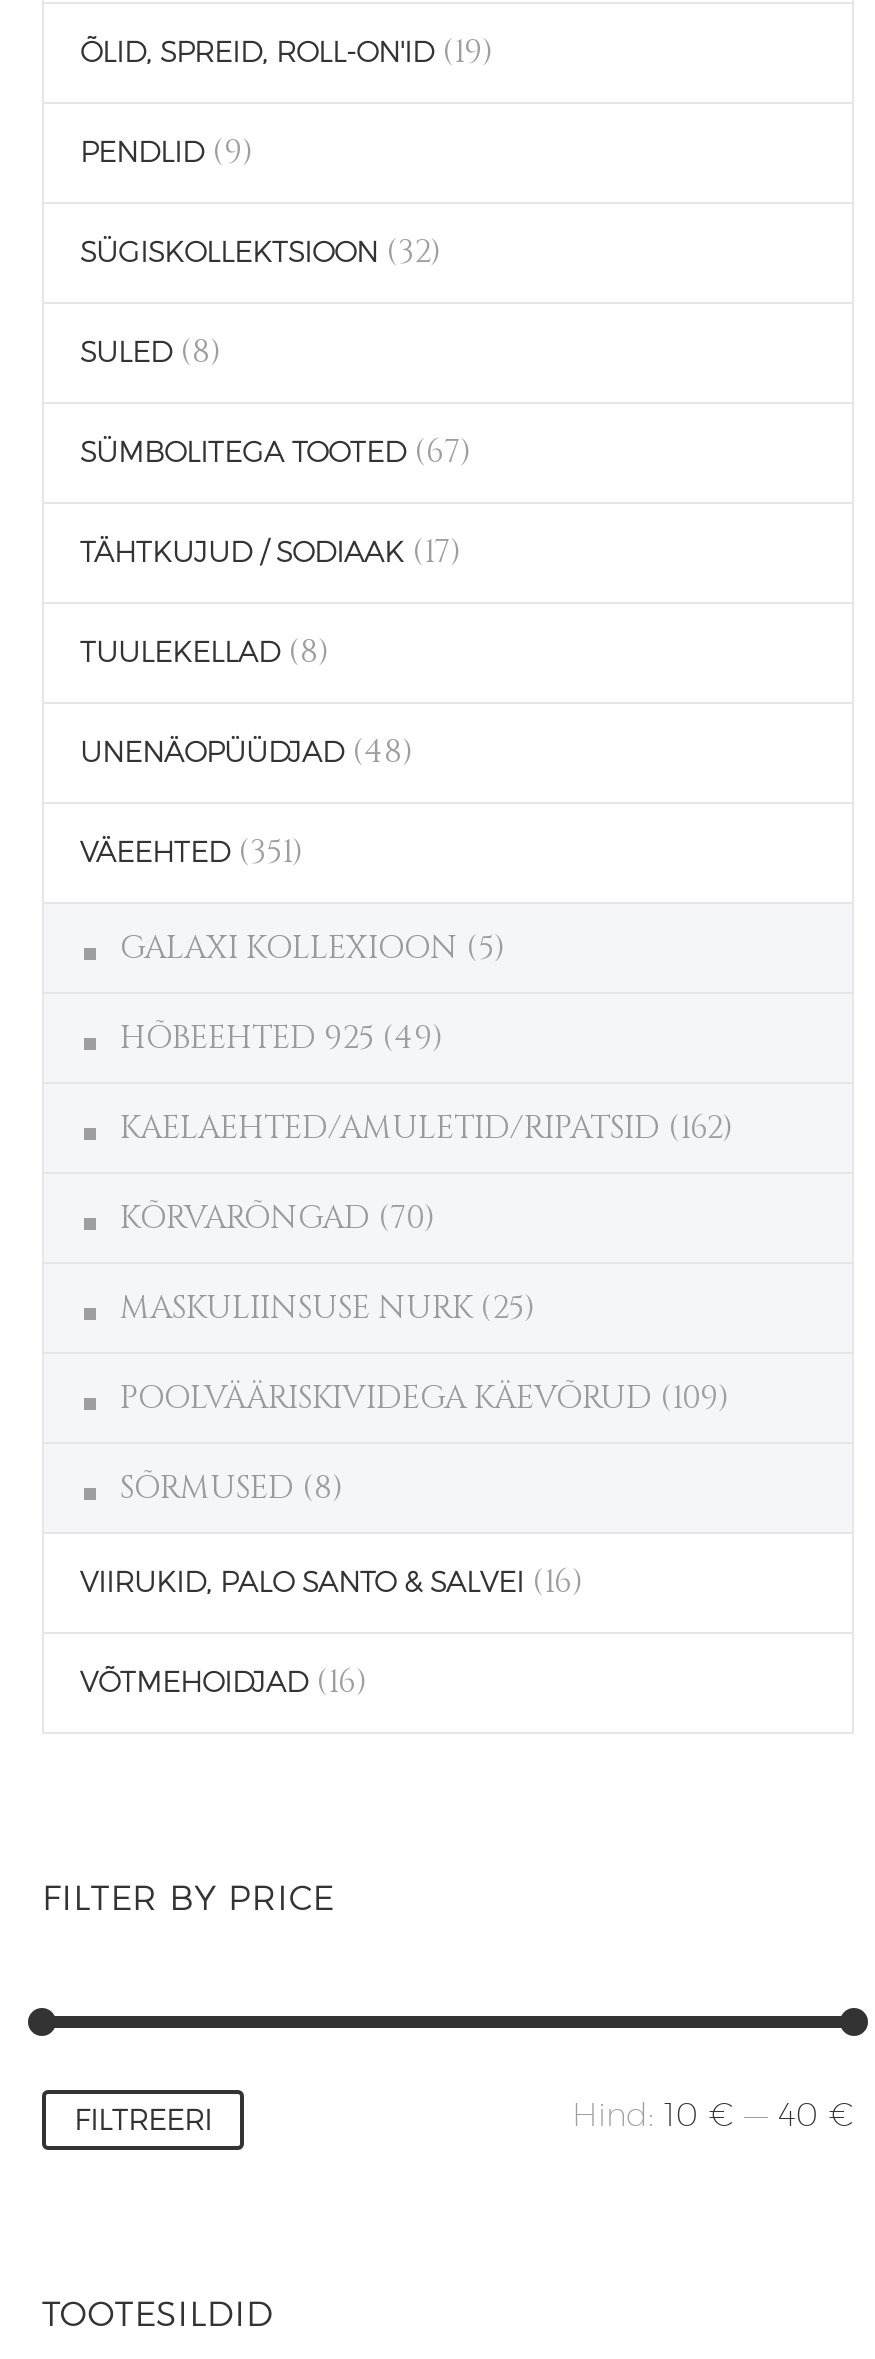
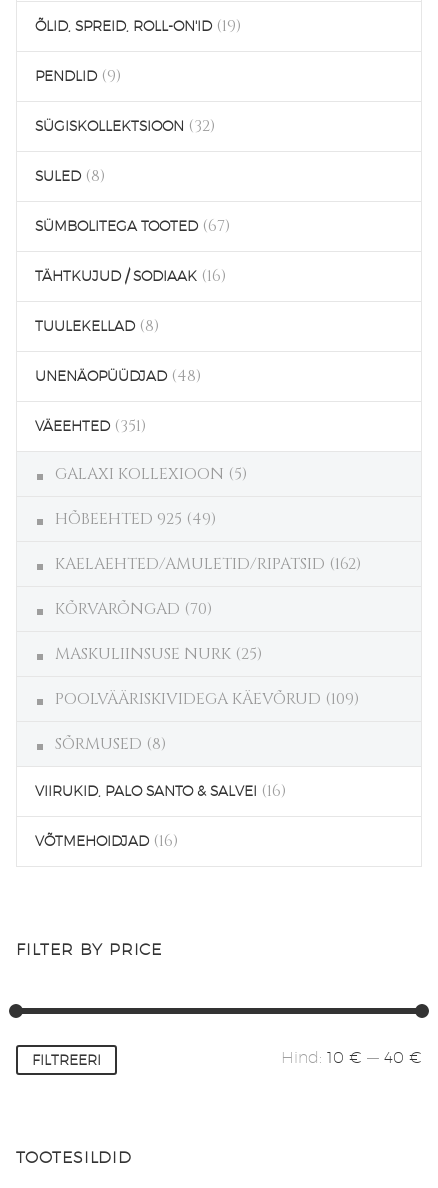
- TÄHTKUJUD / SODIAAK (17)
+ TÄHTKUJUD / SODIAAK (16)
